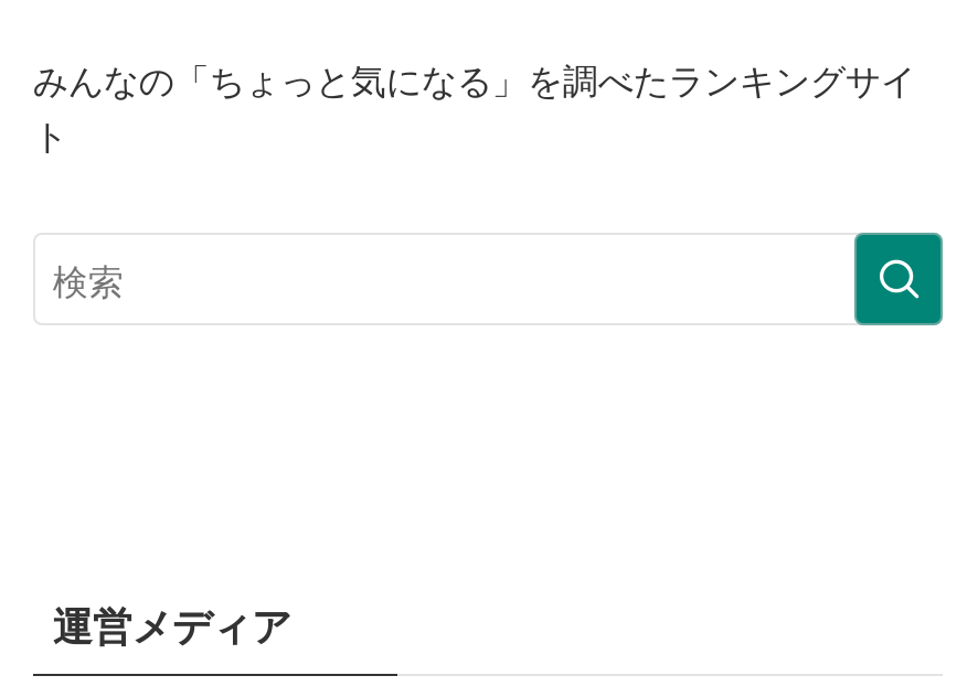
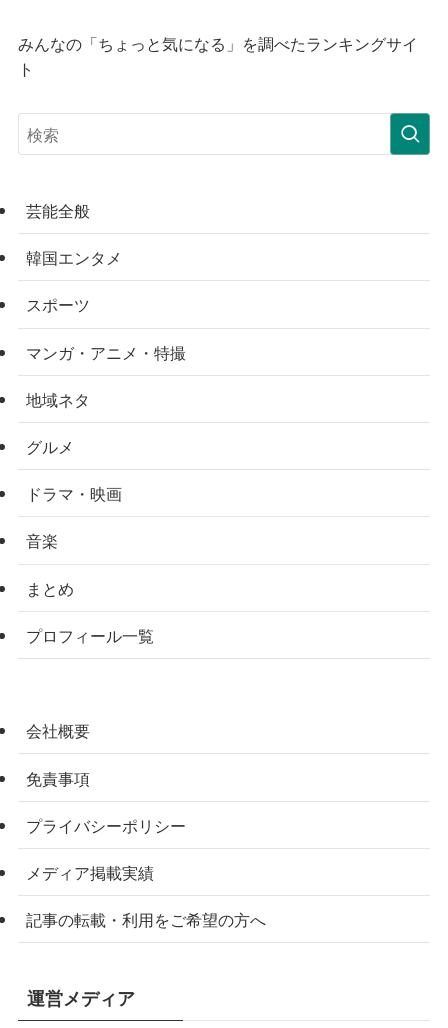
+ 芸能全般
+ 韓国エンタメ
+ スポーツ
+ マンガ・アニメ・特撮
+ 地域ネタ
+ グルメ
+ ドラマ・映画
+ 音楽
+ まとめ
+ プロフィール一覧

+ 会社概要
+ 免責事項
+ プライバシーポリシー
+ メディア掲載実績
+ 記事の転載・利用をご希望の方へ
